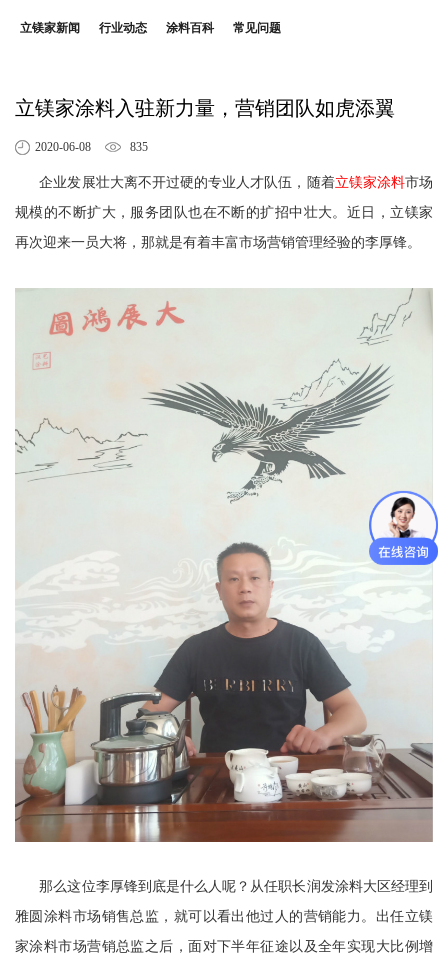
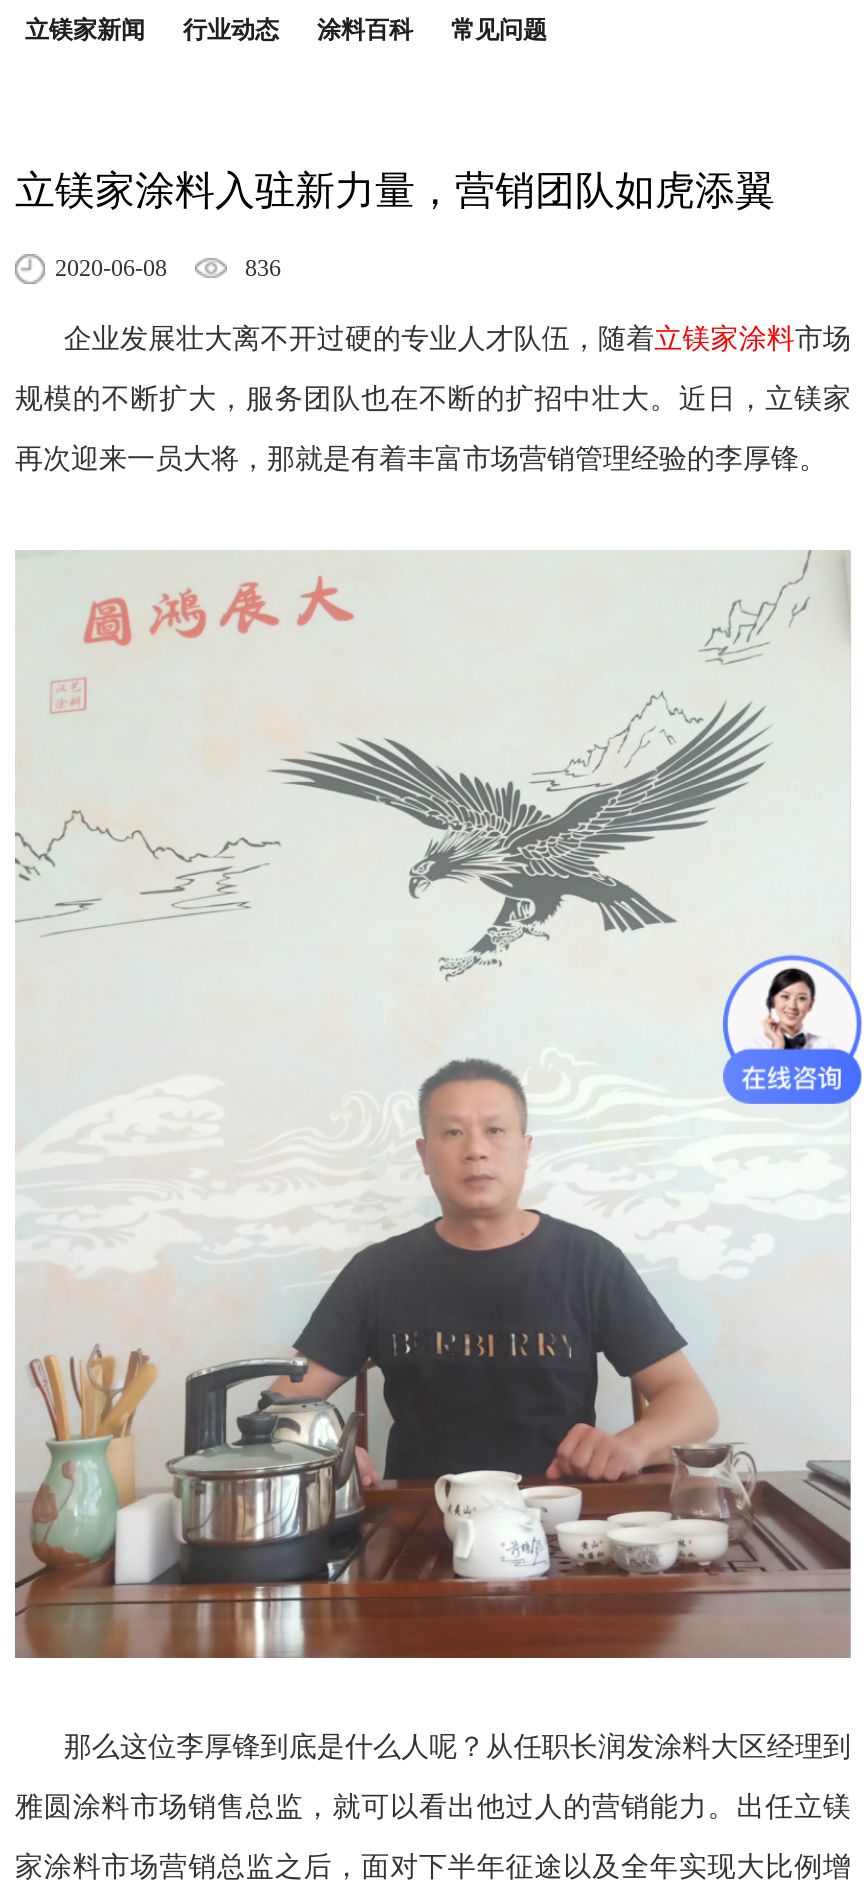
- 835
+ 836
